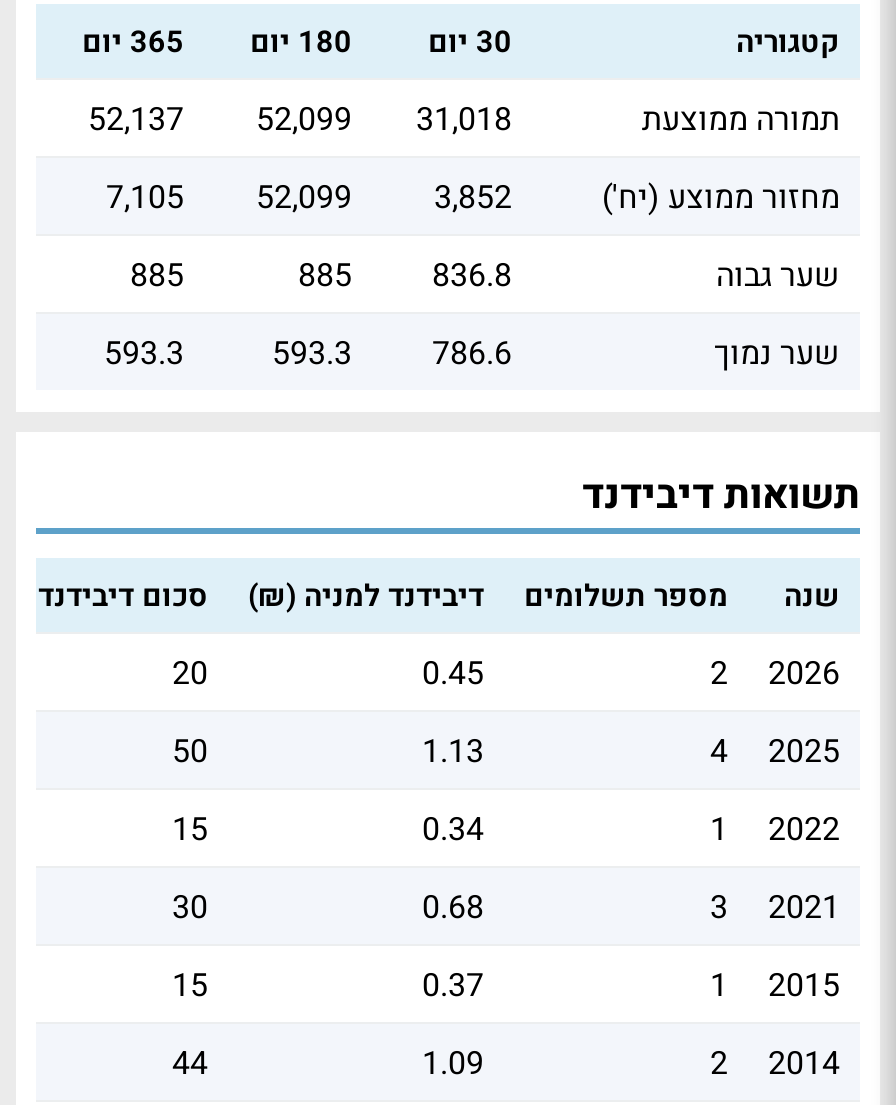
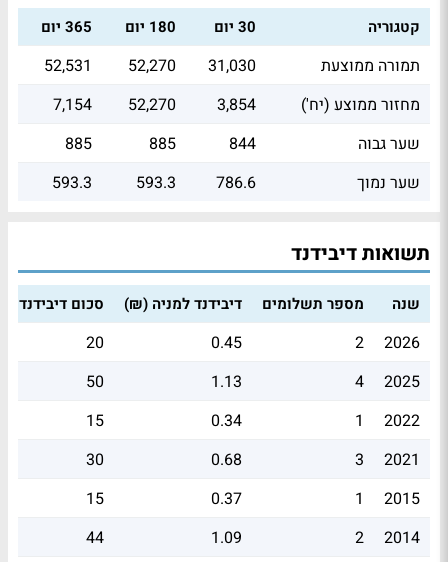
- 52,137
+ 52,531

- 52,099
+ 52,270

- 31,018
+ 31,030

- 7,105
+ 7,154

- 52,099
+ 52,270

- 3,852
+ 3,854

- 836.8
+ 844
